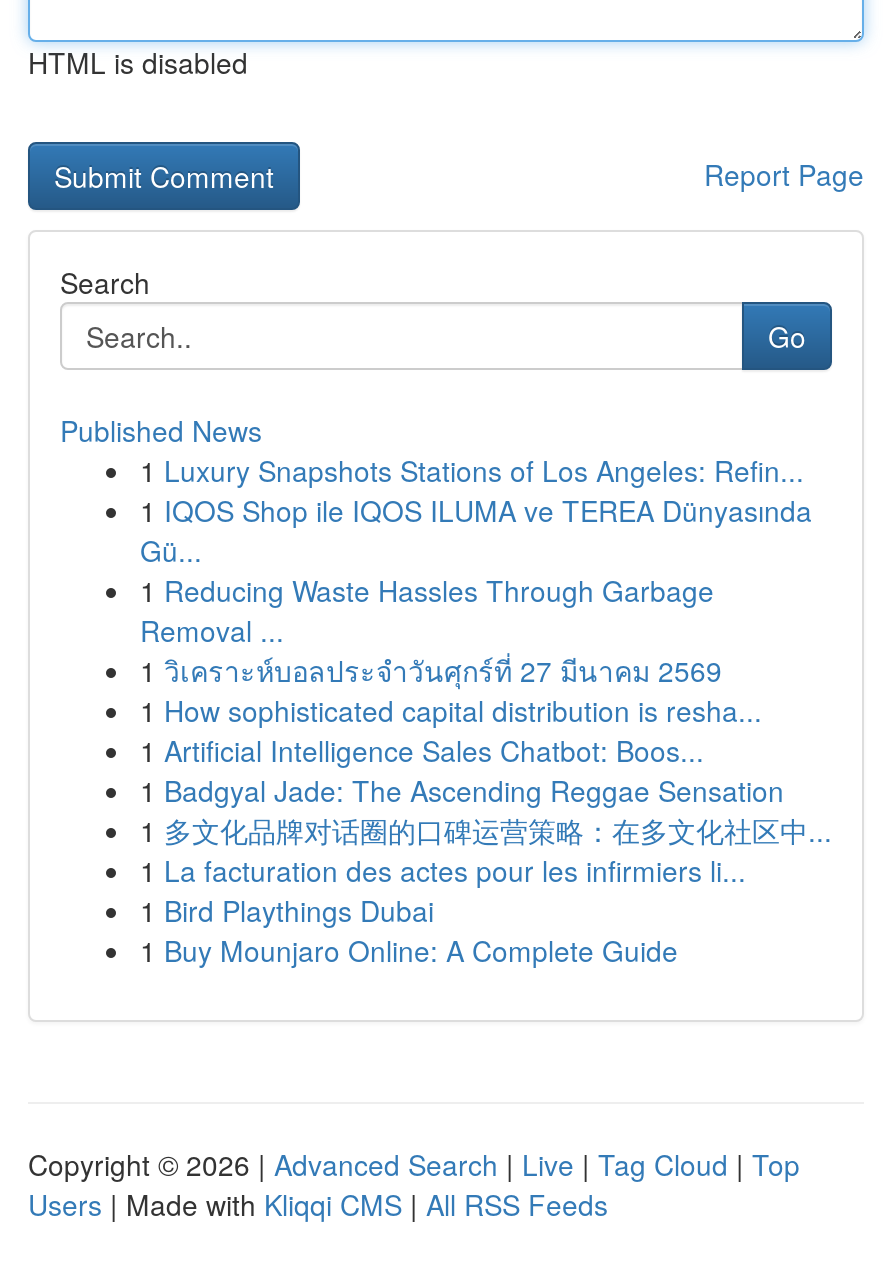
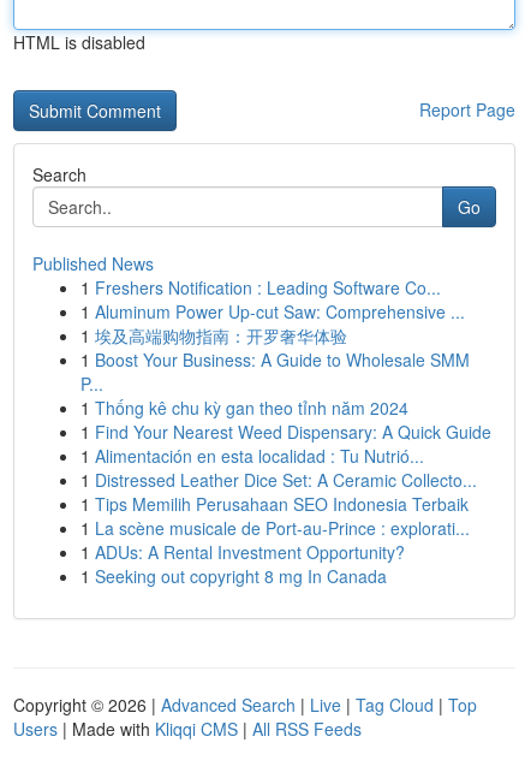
- 1 Luxury Snapshots Stations of Los Angeles: Refin...
- 1 IQOS Shop ile IQOS ILUMA ve TEREA Dünyasında
- Gü...
- 1 Reducing Waste Hassles Through Garbage
- Removal ...
- 1 วิเคราะห์บอลประจำวันศุกร์ที่ 27 มีนาคม 2569
- 1 How sophisticated capital distribution is resha...
- 1 Artificial Intelligence Sales Chatbot: Boos...
- 1 Badgyal Jade: The Ascending Reggae Sensation
- 1 多文化品牌对话圈的口碑运营策略：在多文化社区中...
- 1 La facturation des actes pour les infirmiers li...
- 1 Bird Playthings Dubai
- 1 Buy Mounjaro Online: A Complete Guide
+ 1 Freshers Notification : Leading Software Co...
+ 1 Aluminum Power Up-cut Saw: Comprehensive ...
+ 1 埃及高端购物指南：开罗奢华体验
+ 1 Boost Your Business: A Guide to Wholesale SMM
+ P...
+ 1 Thống kê chu kỳ gan theo tỉnh năm 2024
+ 1 Find Your Nearest Weed Dispensary: A Quick Guide
+ 1 Alimentación en esta localidad : Tu Nutrió...
+ 1 Distressed Leather Dice Set: A Ceramic Collecto...
+ 1 Tips Memilih Perusahaan SEO Indonesia Terbaik
+ 1 La scène musicale de Port-au-Prince : explorati...
+ 1 ADUs: A Rental Investment Opportunity?
+ 1 Seeking out copyright 8 mg In Canada
